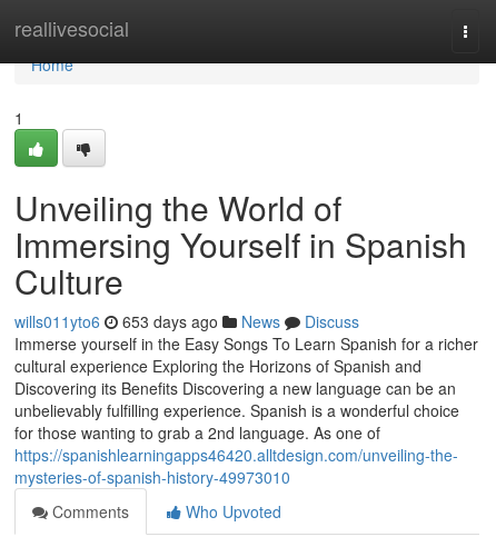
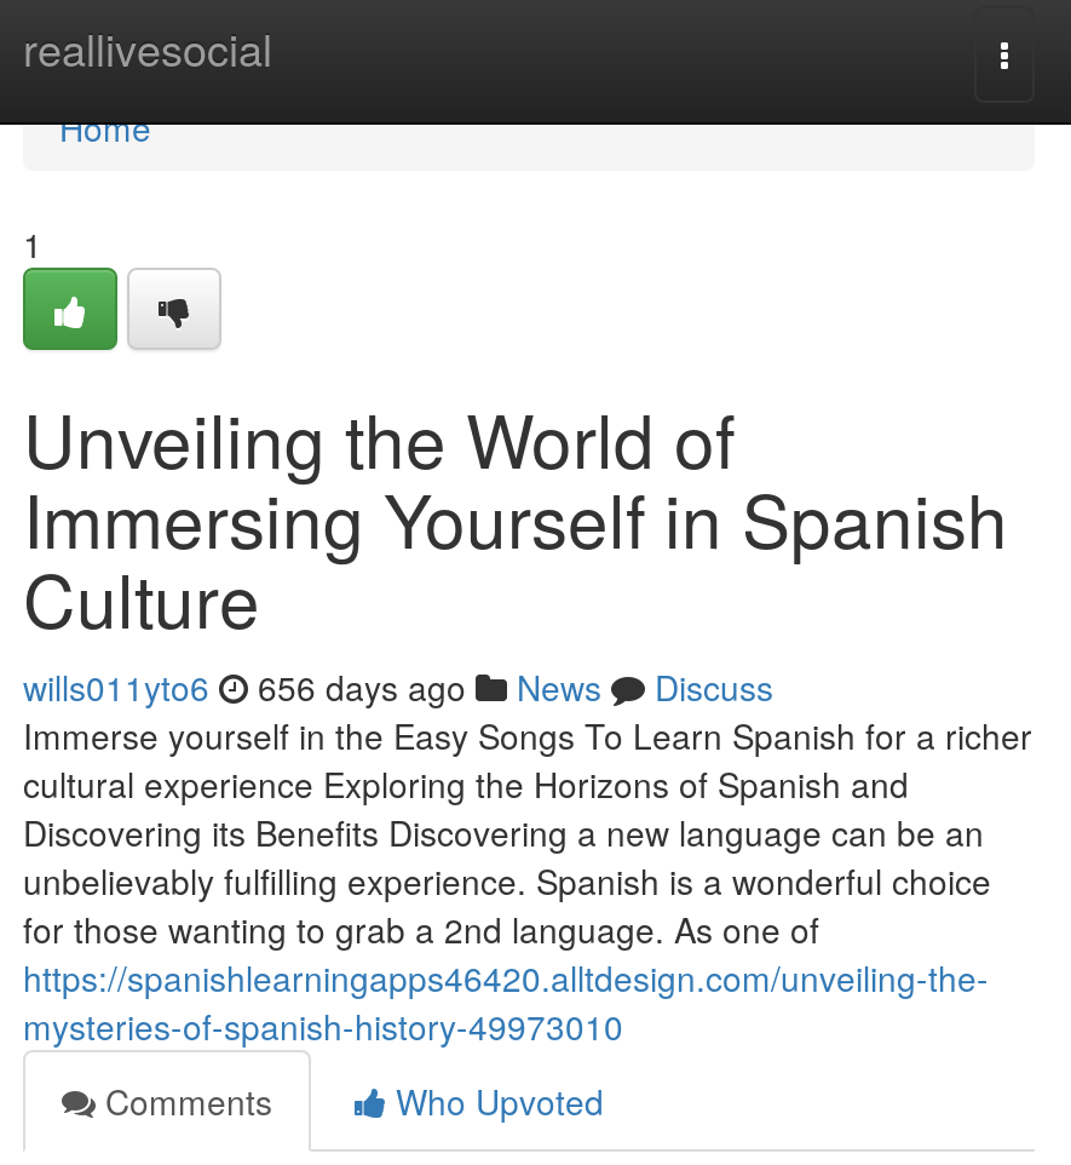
- wills011yto6 653 days ago News Discuss
+ wills011yto6 656 days ago News Discuss
